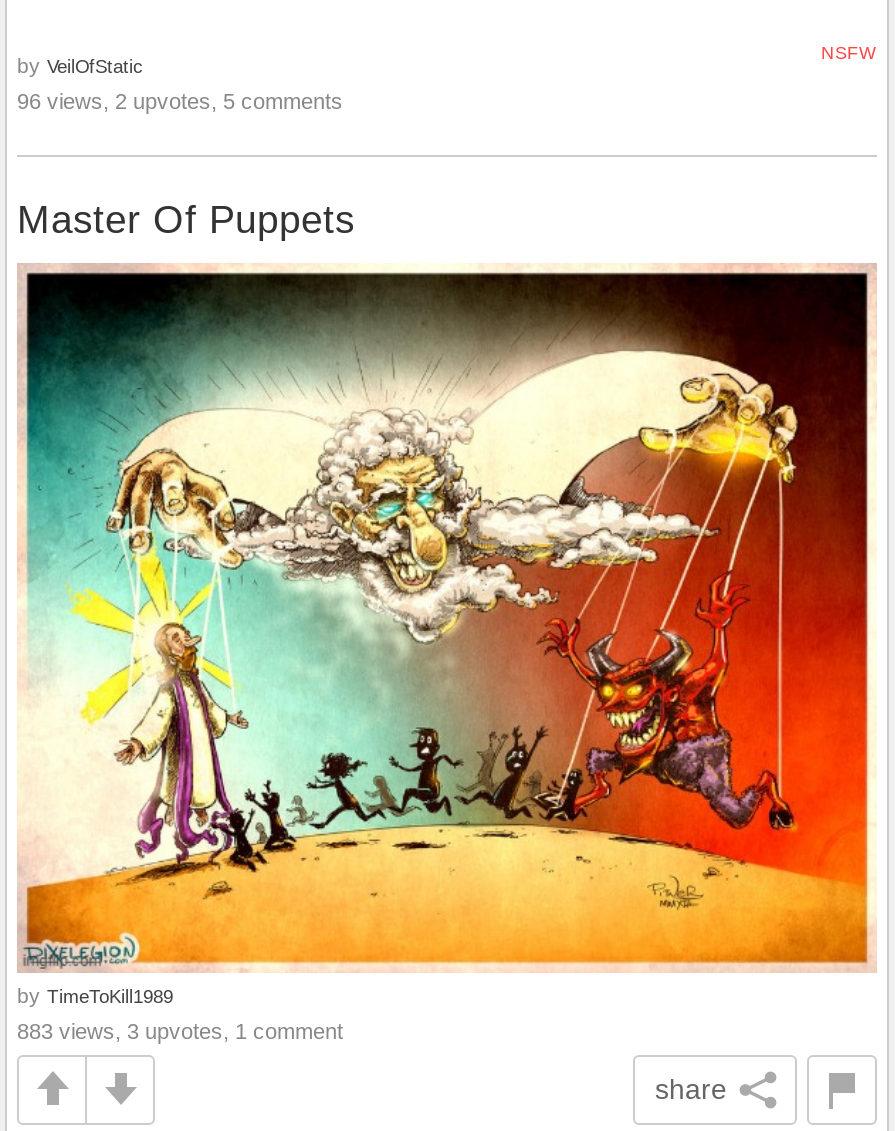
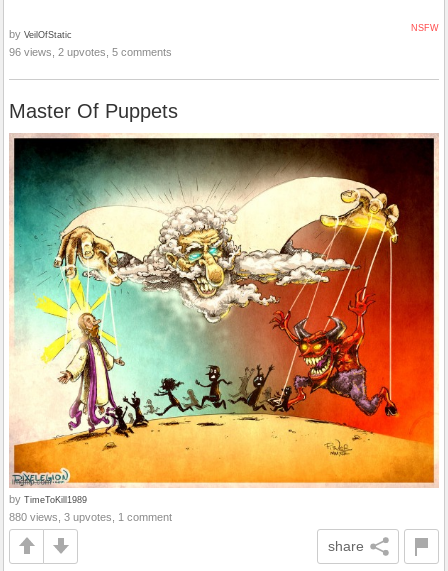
- 883 views, 3 upvotes, 1 comment
+ 880 views, 3 upvotes, 1 comment
